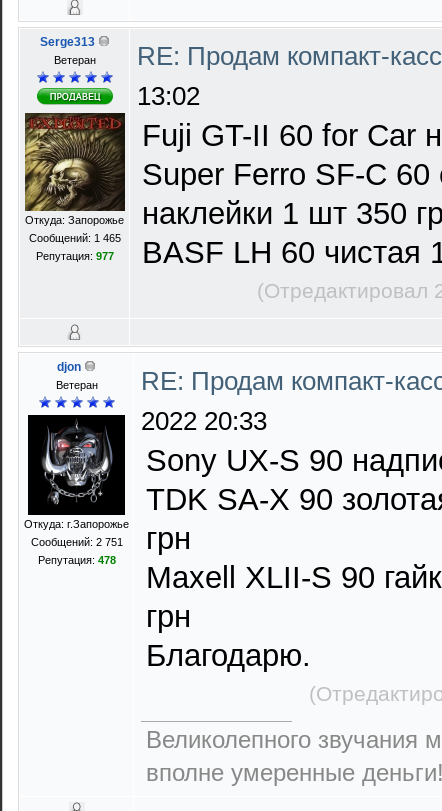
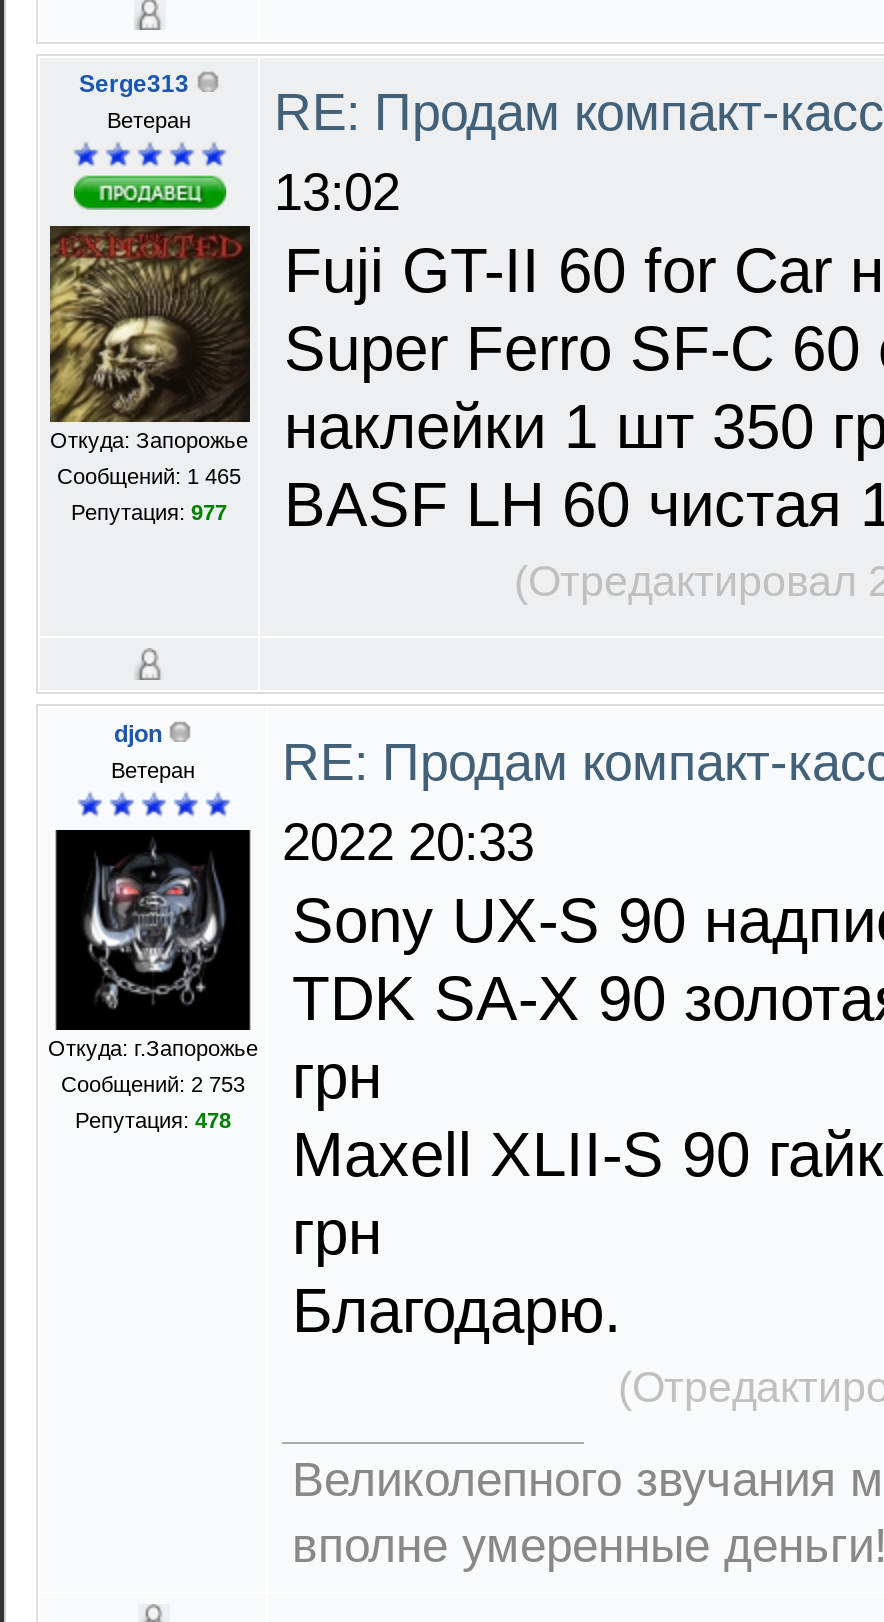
- Откуда: г.Запорожье Сообщений: 2 751 грн
+ Откуда: г.Запорожье Сообщений: 2 753 грн
